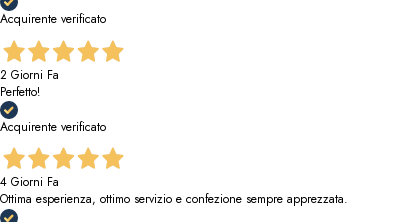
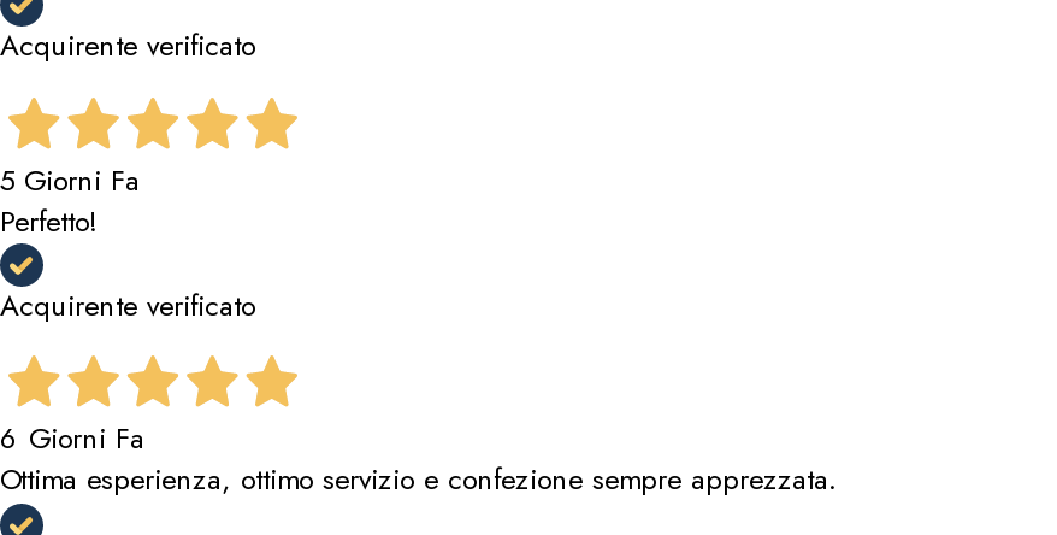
- 2 Giorni Fa
+ 5 Giorni Fa

- 4 Giorni Fa
+ 6 Giorni Fa
